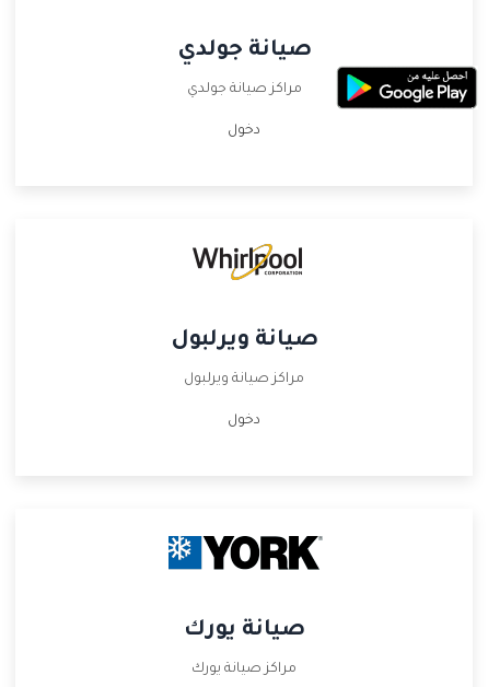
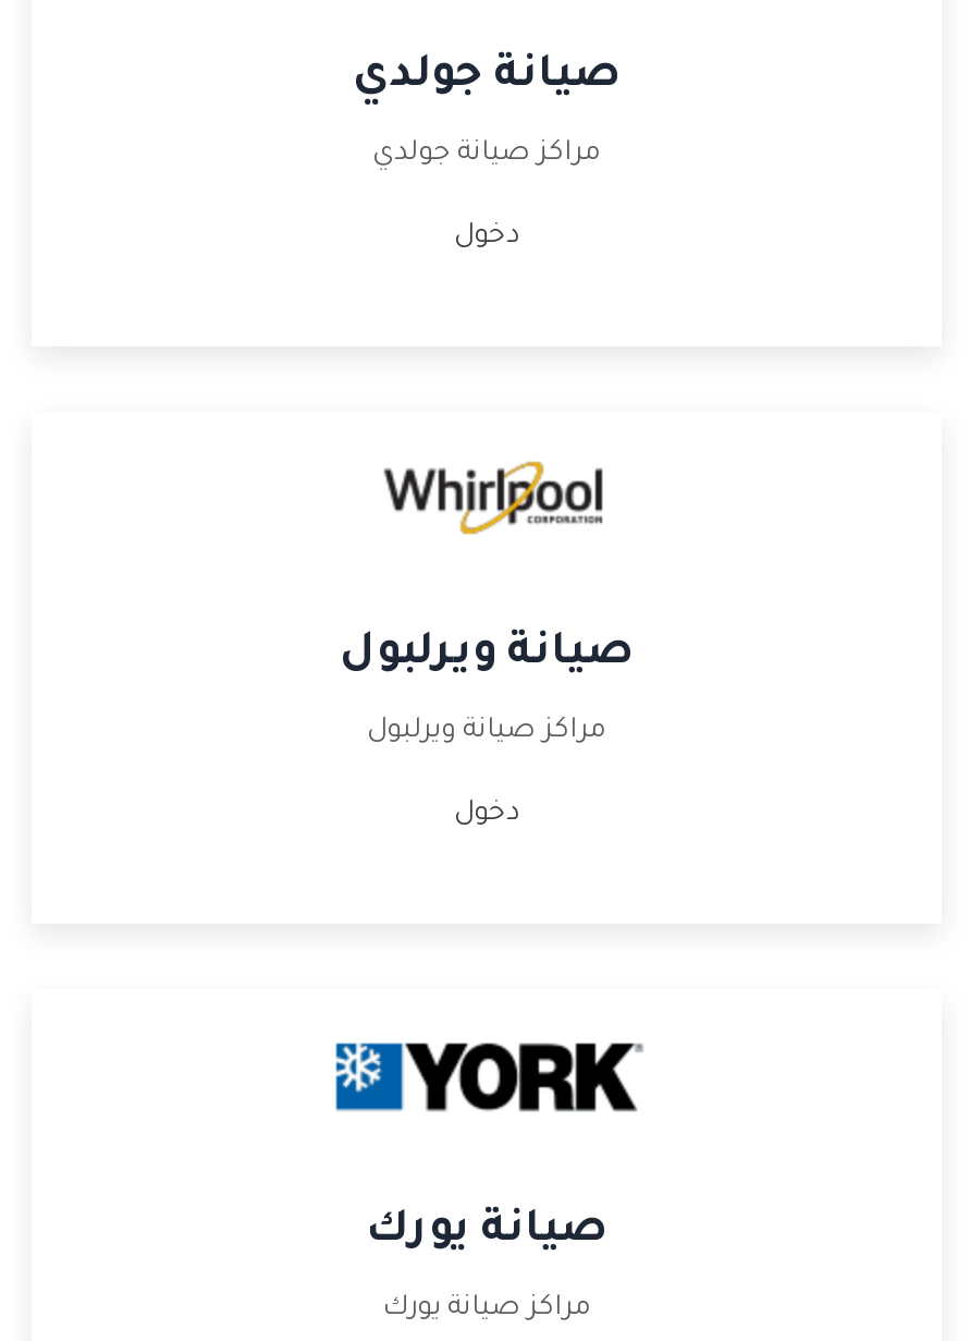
- [image]
